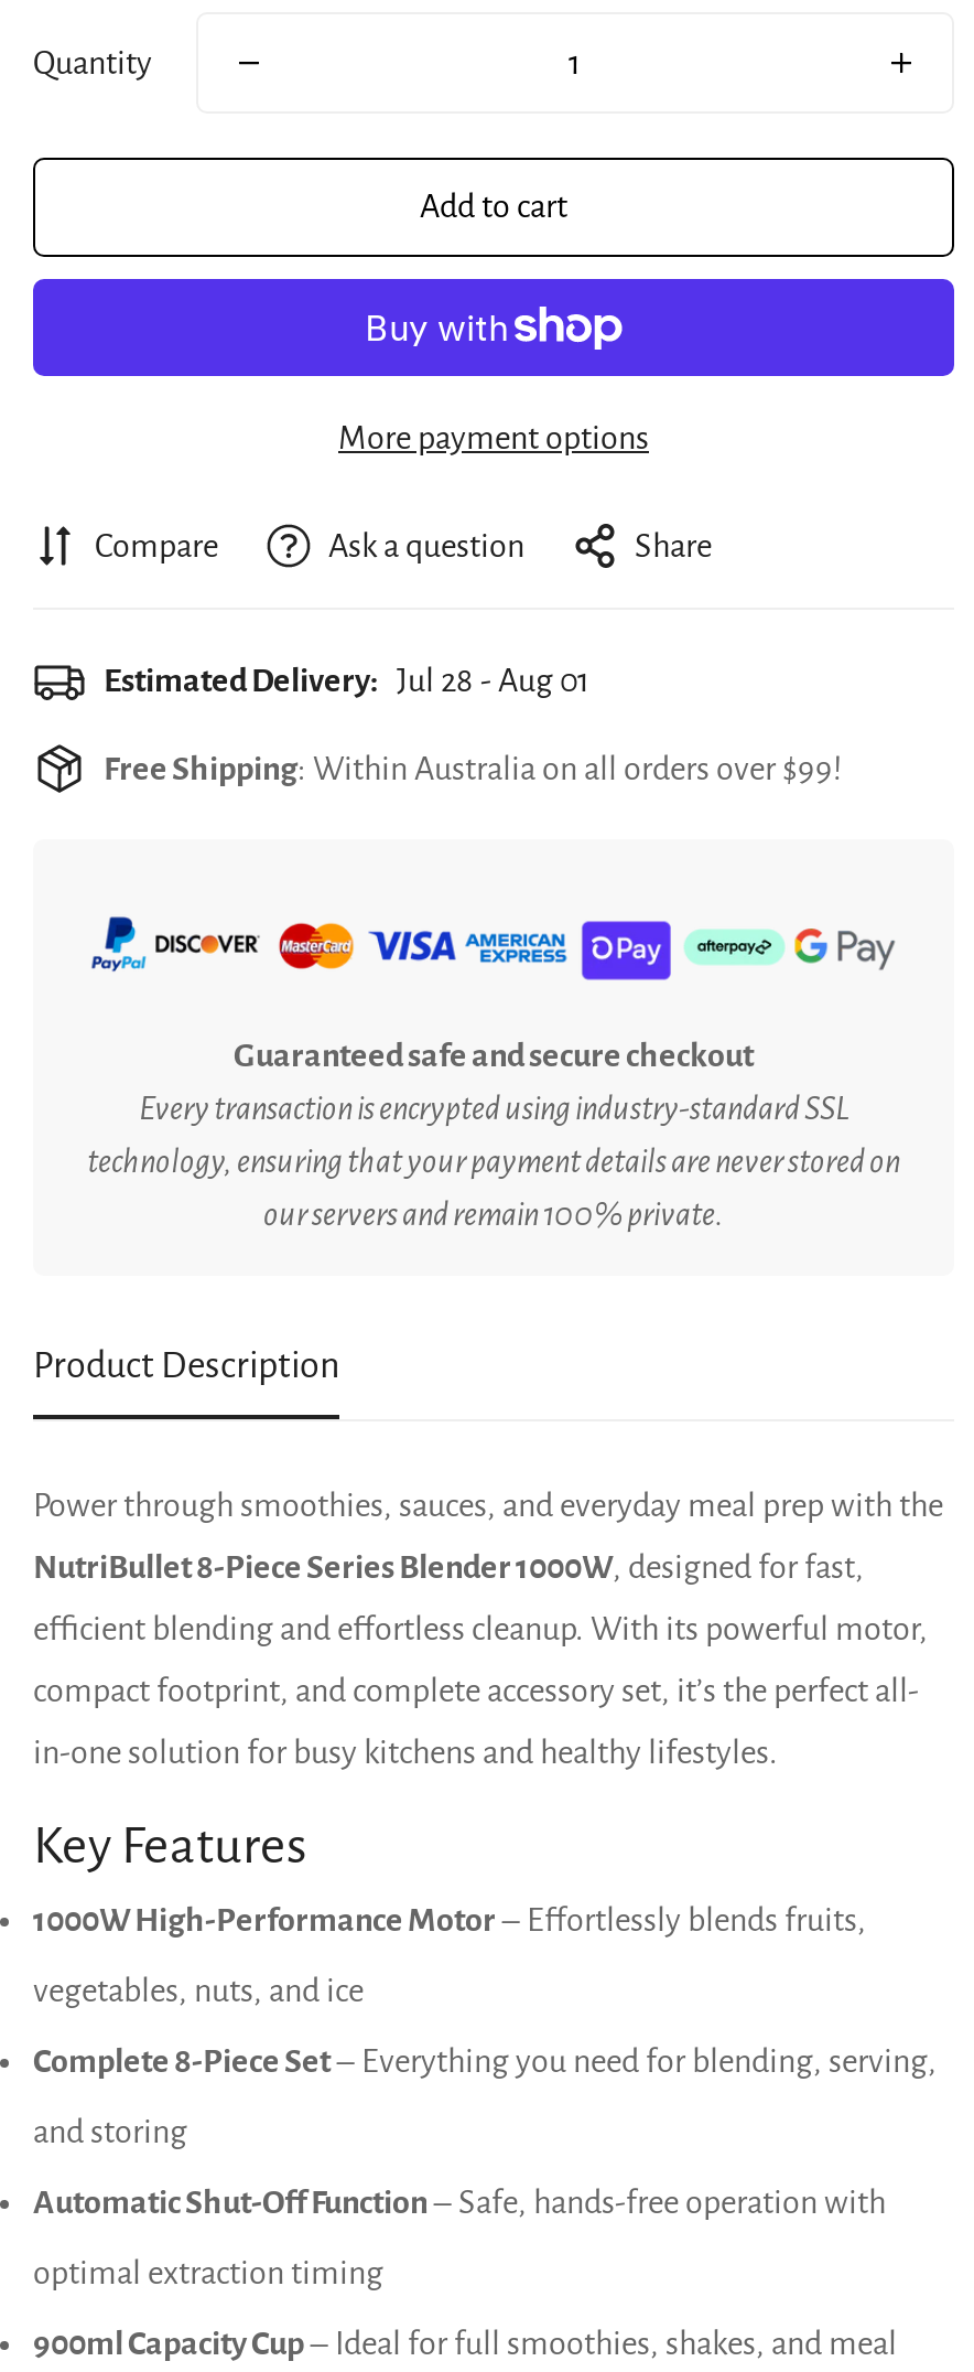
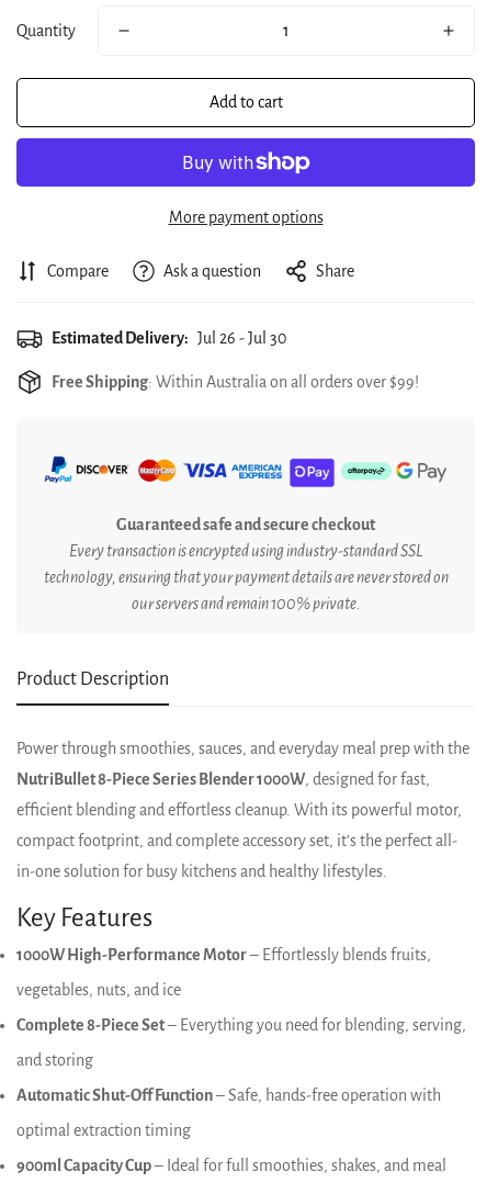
- Estimated Delivery: Jul 28 - Aug 01
+ Estimated Delivery: Jul 26 - Jul 30
